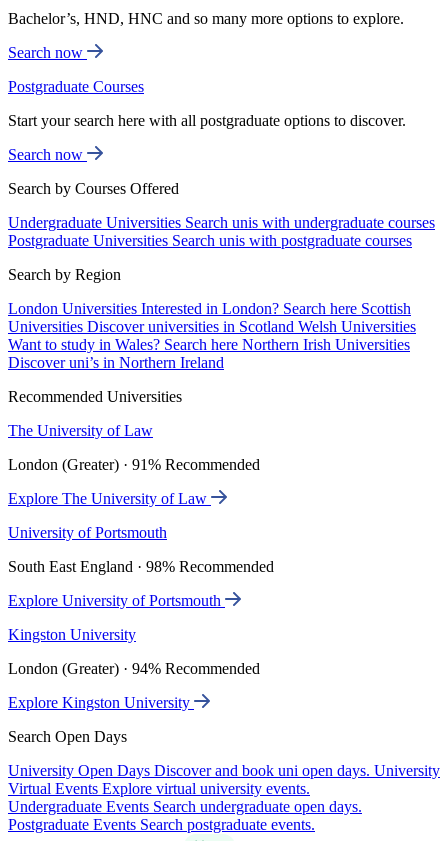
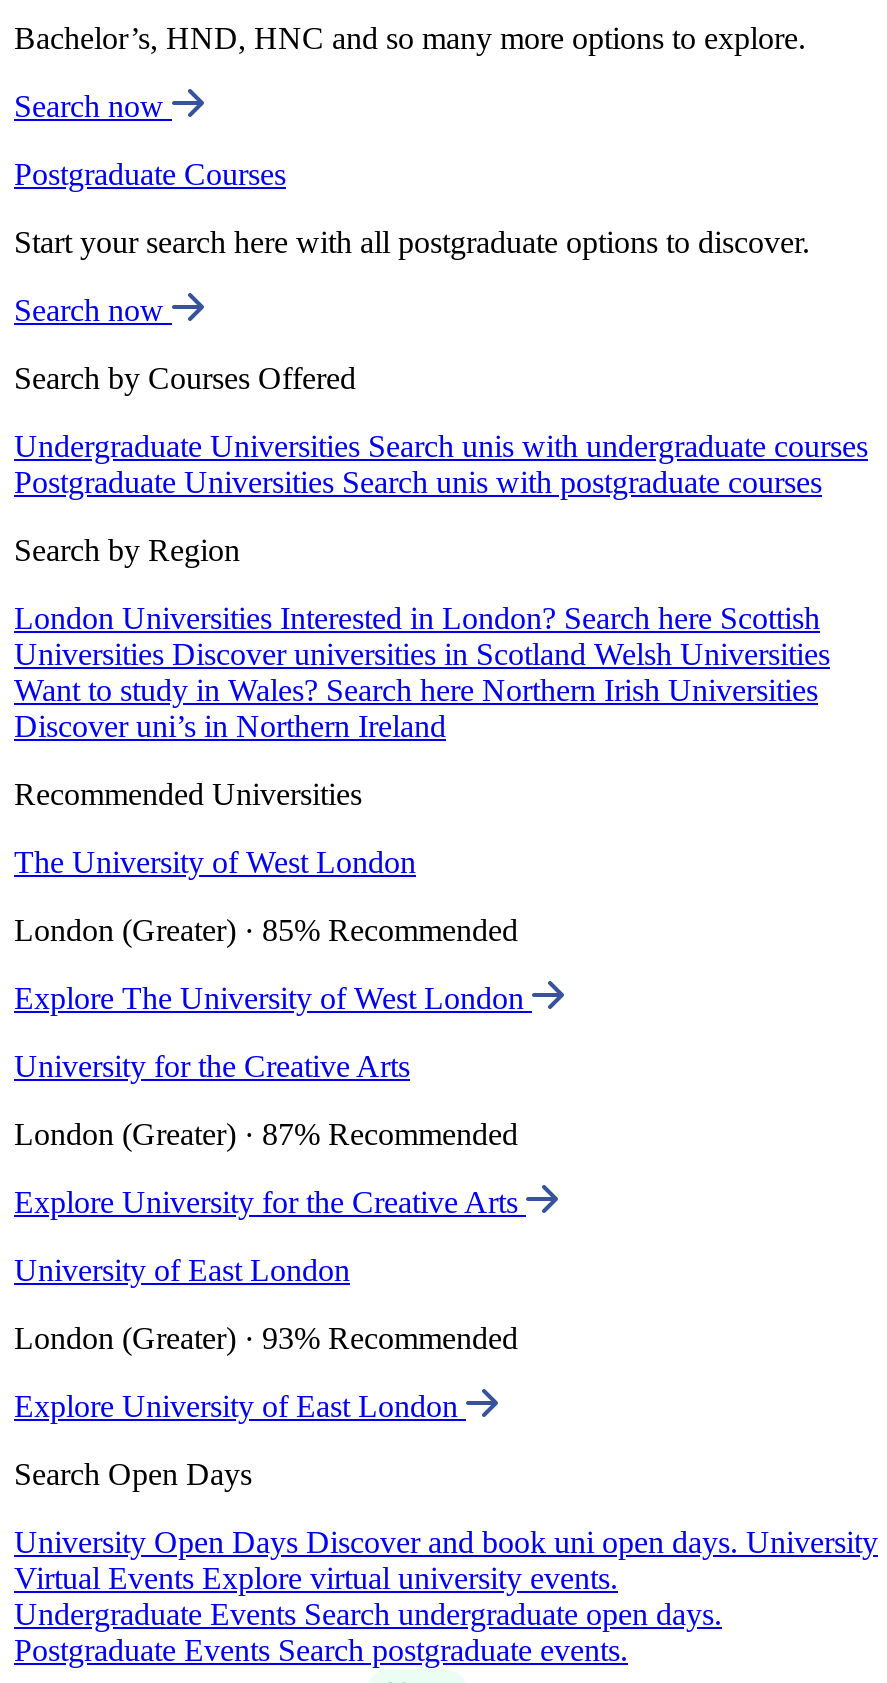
- The University of Law
+ The University of West London

- London (Greater) · 91% Recommended
+ London (Greater) · 85% Recommended

- Explore The University of Law
+ Explore The University of West London

- University of Portsmouth
+ University for the Creative Arts

- South East England · 98% Recommended
+ London (Greater) · 87% Recommended

- Explore University of Portsmouth
+ Explore University for the Creative Arts

- Kingston University
+ University of East London

- London (Greater) · 94% Recommended
+ London (Greater) · 93% Recommended

- Explore Kingston University
+ Explore University of East London
